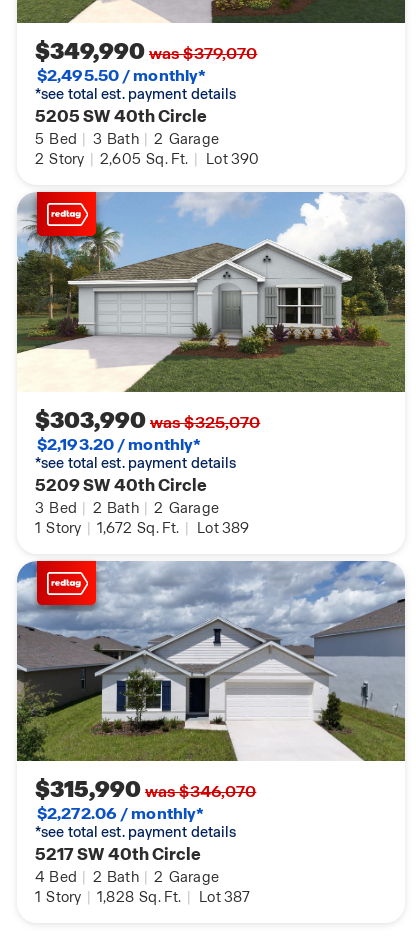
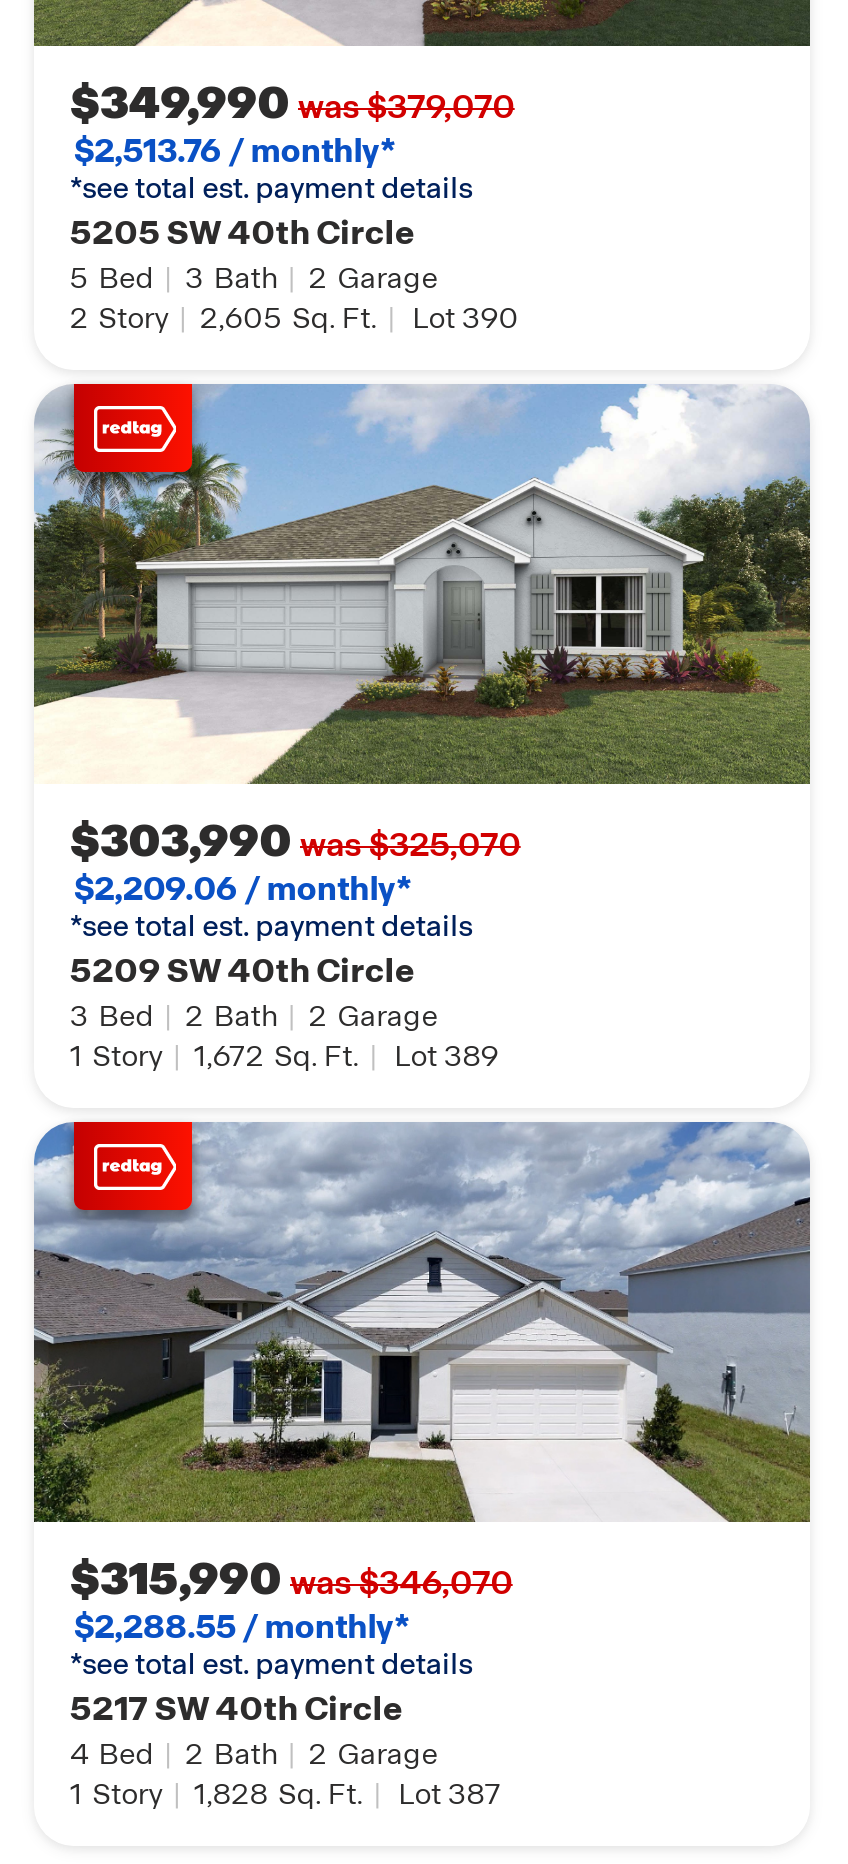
- $2,495.50 / monthly*
+ $2,513.76 / monthly*

- $2,193.20 / monthly*
+ $2,209.06 / monthly*

- $2,272.06 / monthly*
+ $2,288.55 / monthly*
